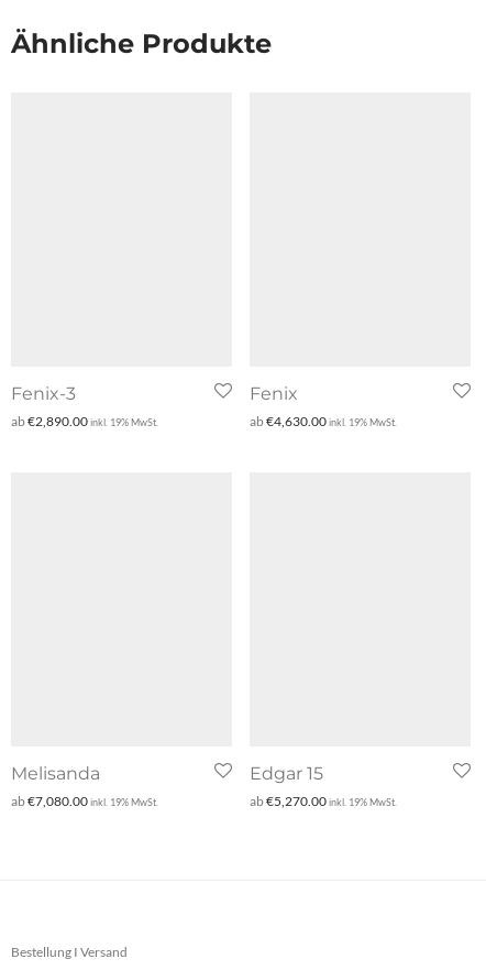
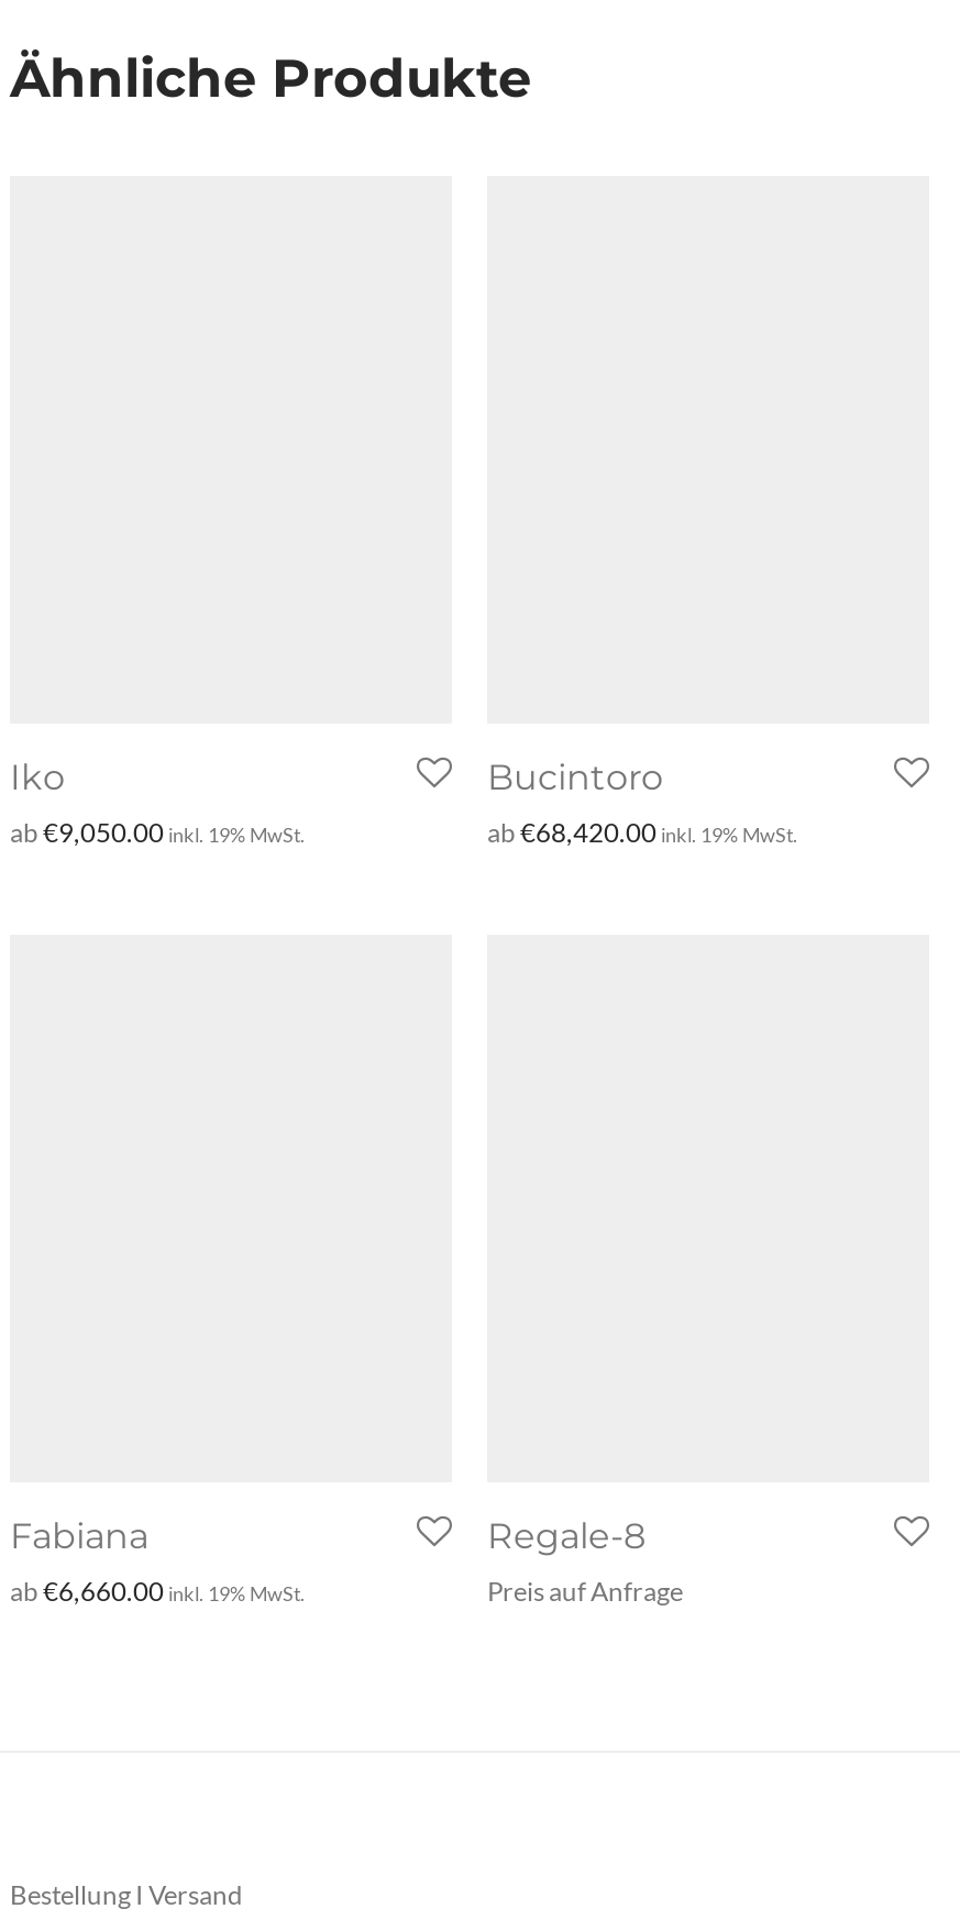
- Fenix-3
- ab €2,890.00 inkl. 19% MwSt.
+ Iko
+ ab €9,050.00 inkl. 19% MwSt.

- Fenix
- ab €4,630.00 inkl. 19% MwSt.
+ Bucintoro
+ ab €68,420.00 inkl. 19% MwSt.

- Melisanda
- ab €7,080.00 inkl. 19% MwSt.
+ Fabiana
+ ab €6,660.00 inkl. 19% MwSt.

- Edgar 15
- ab €5,270.00 inkl. 19% MwSt.
+ Regale-8
+ Preis auf Anfrage
